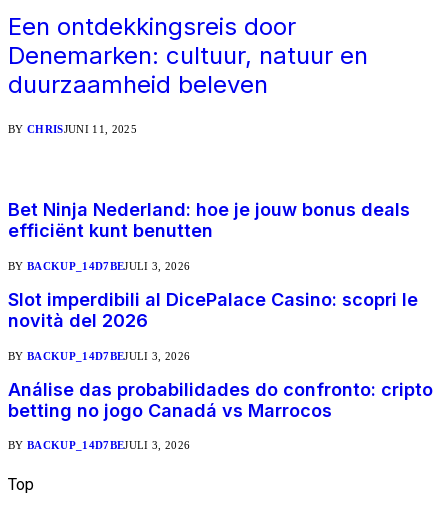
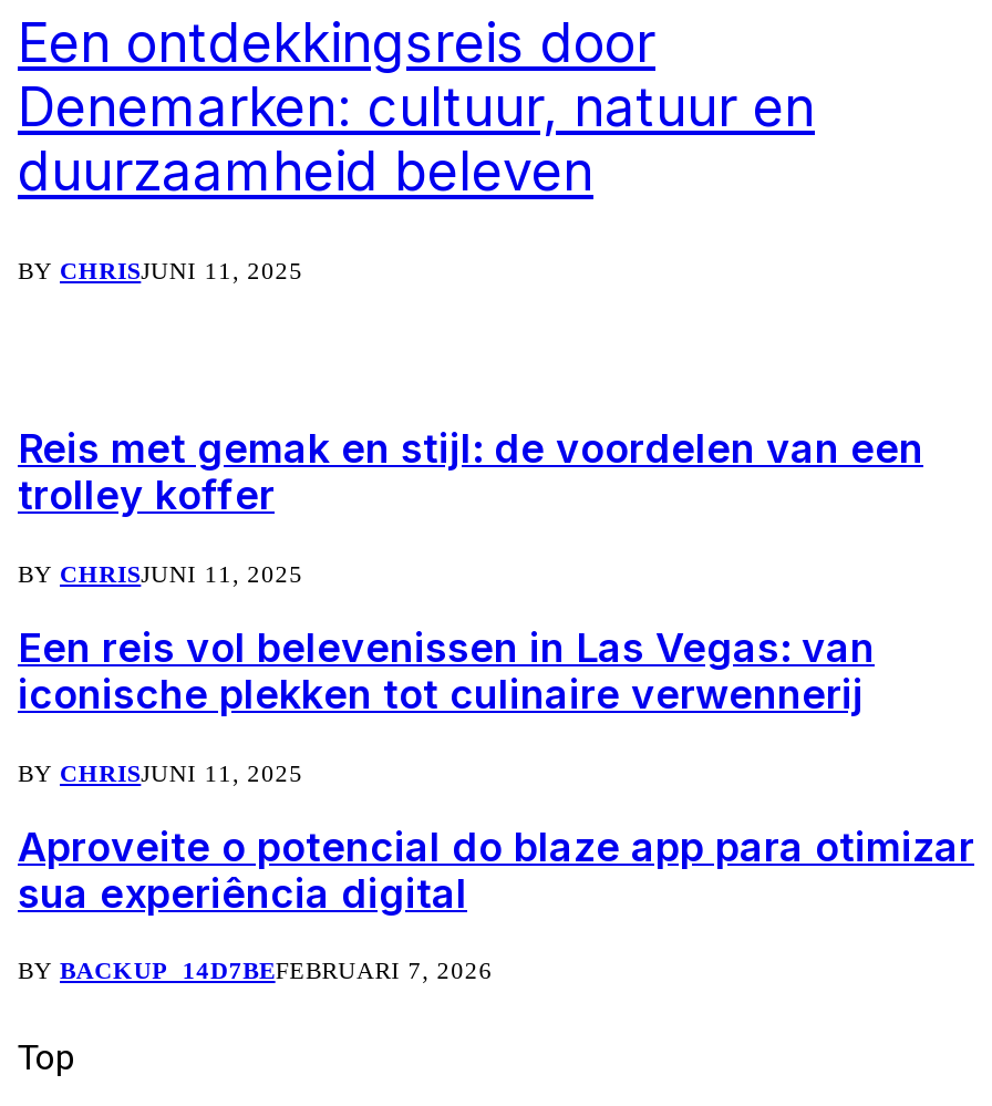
- Bet Ninja Nederland: hoe je jouw bonus deals
- efficiënt kunt benutten
+ Reis met gemak en stijl: de voordelen van een
+ trolley koffer

- BY BACKUP_14D7BEJULI 3, 2026
+ BY CHRISJUNI 11, 2025

- Slot imperdibili al DicePalace Casino: scopri le
- novità del 2026
+ Een reis vol belevenissen in Las Vegas: van
+ iconische plekken tot culinaire verwennerij

- BY BACKUP_14D7BEJULI 3, 2026
+ BY CHRISJUNI 11, 2025

- Análise das probabilidades do confronto: cripto
- betting no jogo Canadá vs Marrocos
+ Aproveite o potencial do blaze app para otimizar
+ sua experiência digital

- BY BACKUP_14D7BEJULI 3, 2026
+ BY BACKUP_14D7BEFEBRUARI 7, 2026
